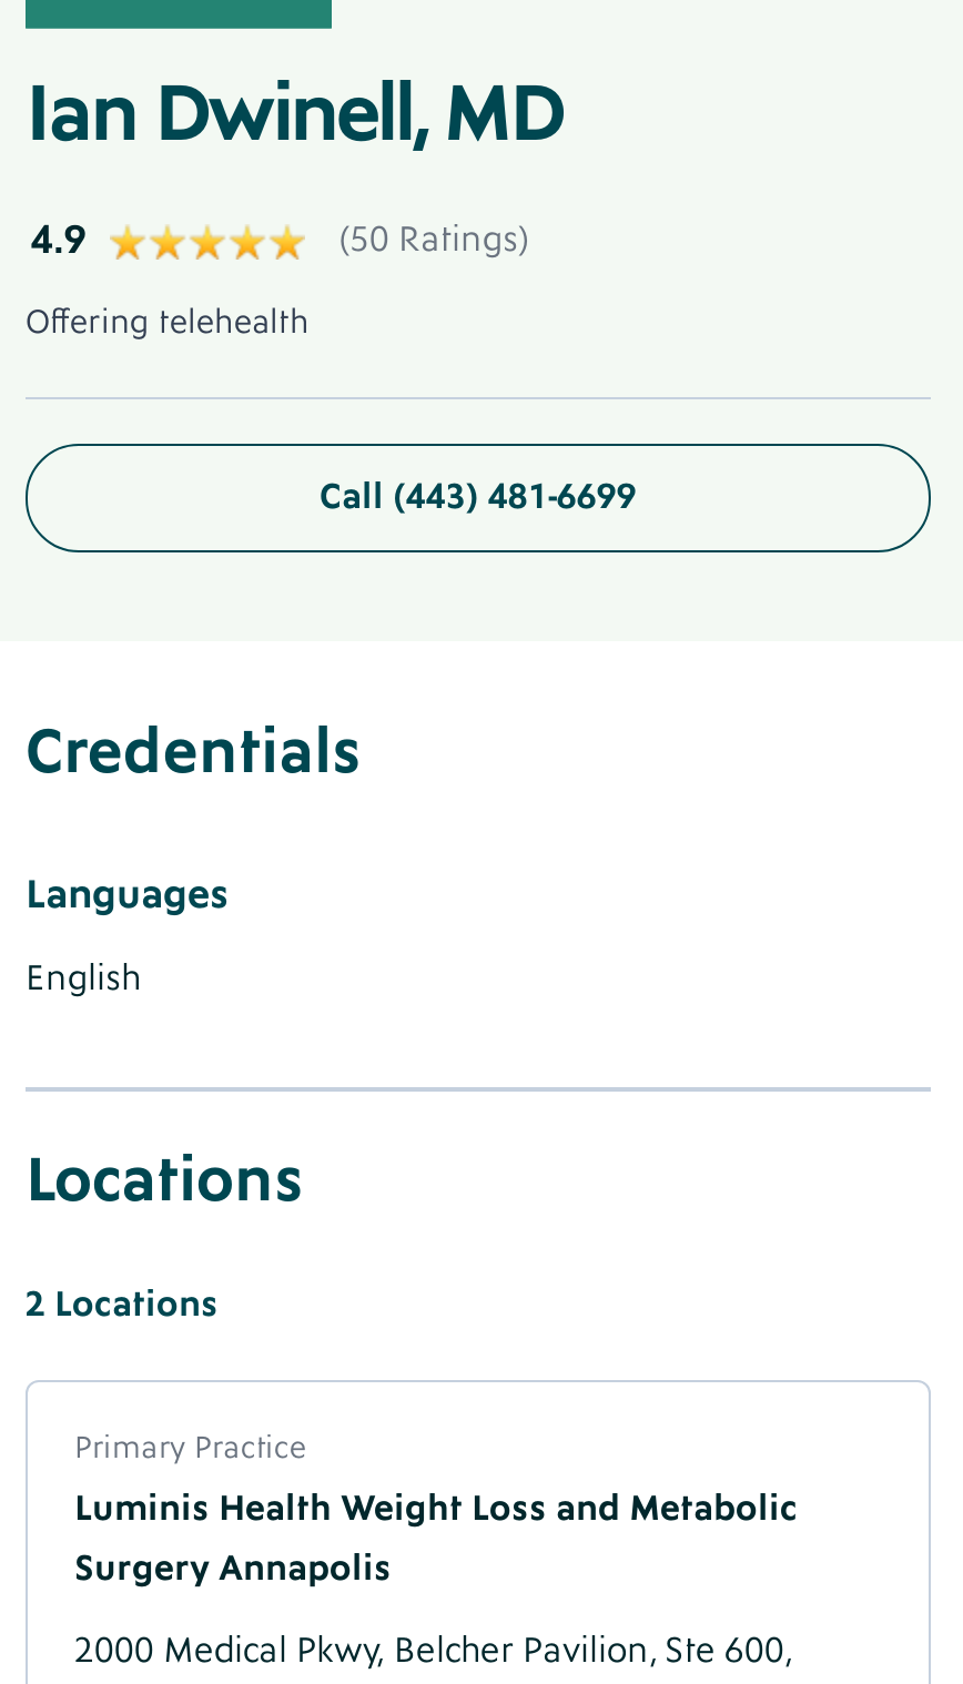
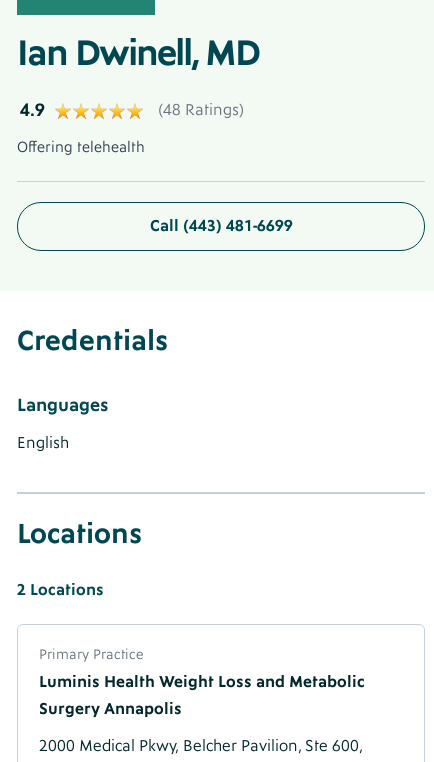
- (50 Ratings)
+ (48 Ratings)
